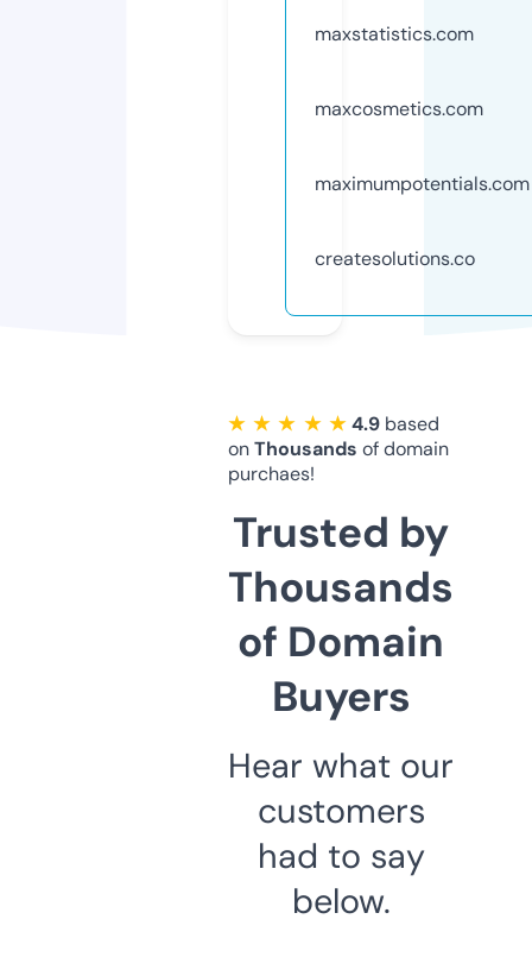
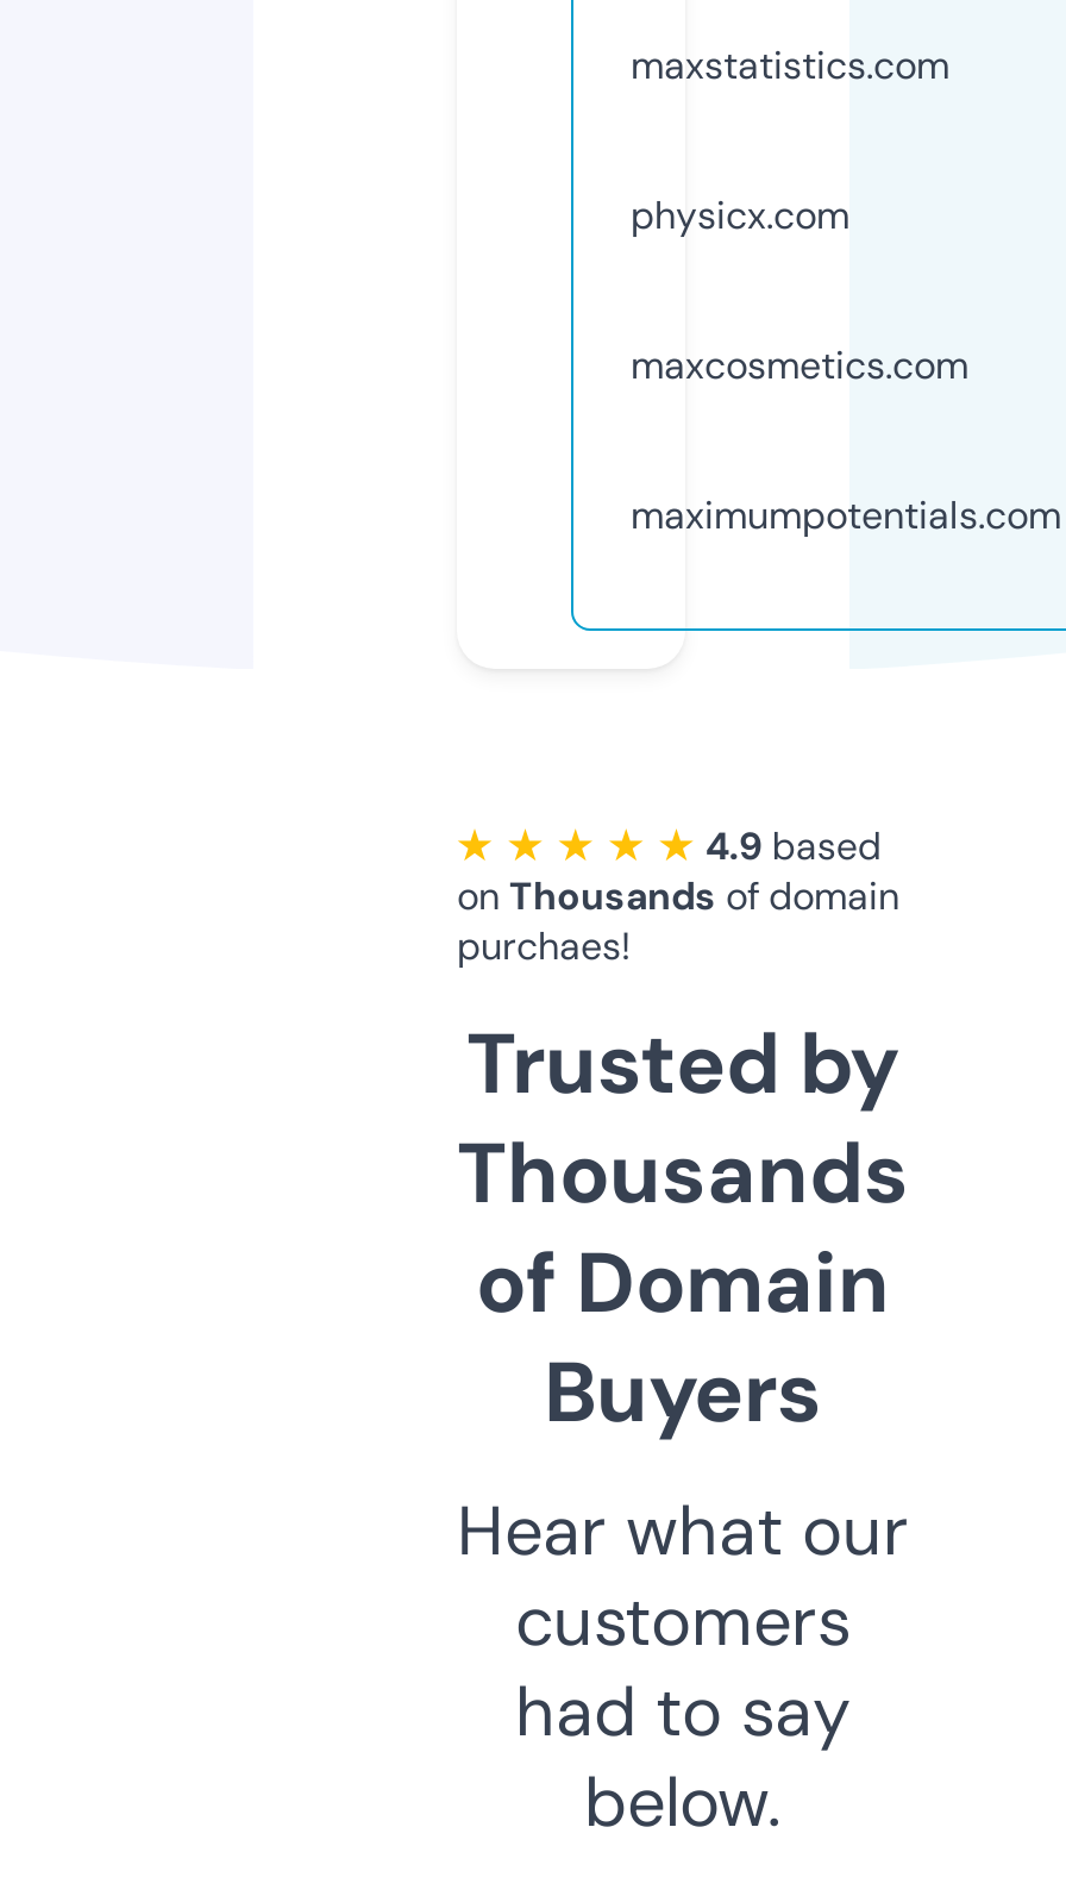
+ physicx.com

moved down: maxcosmetics.com | maximumpotentials.com

- createsolutions.co
